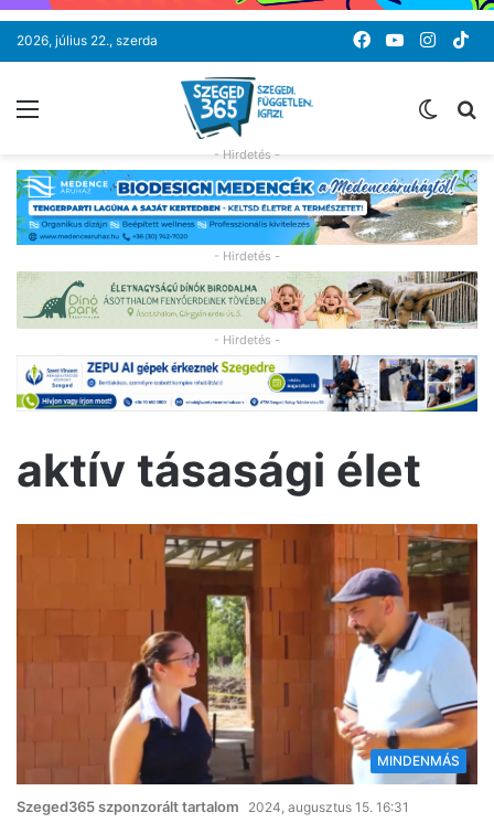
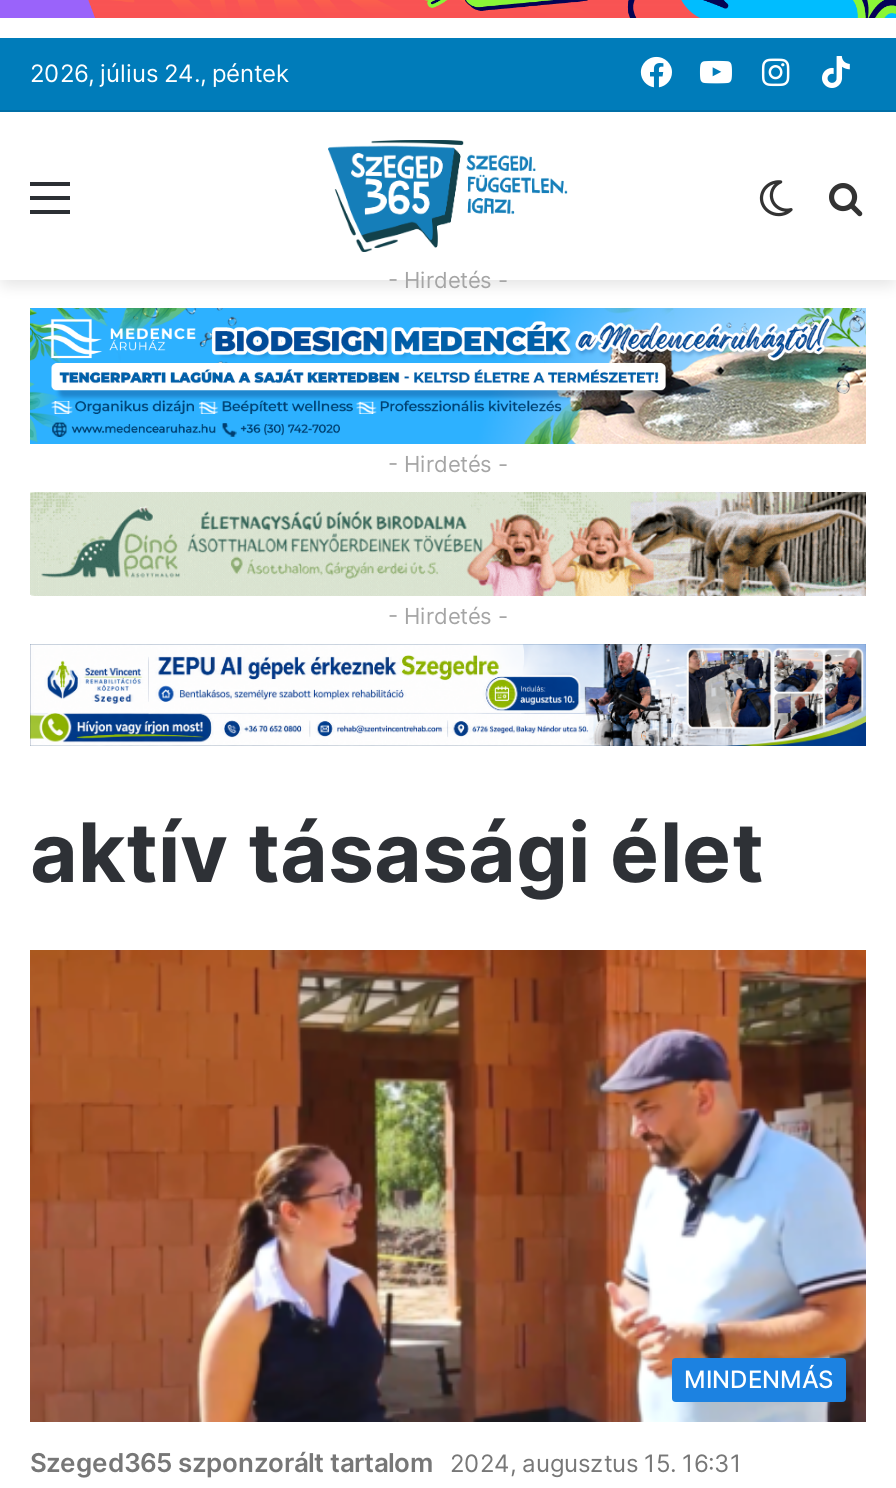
- 2026, július 22., szerda
+ 2026, július 24., péntek
